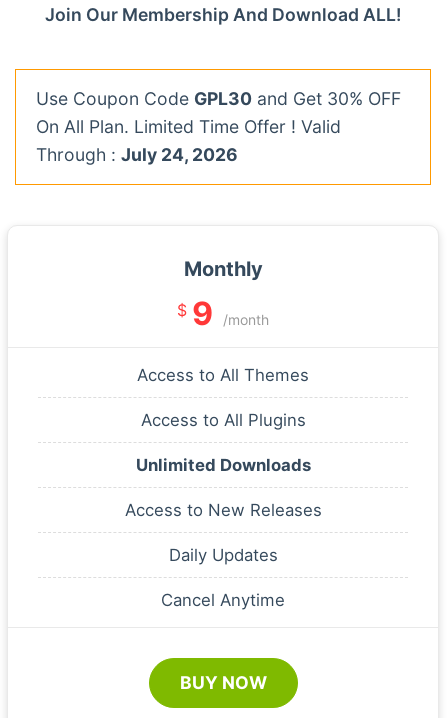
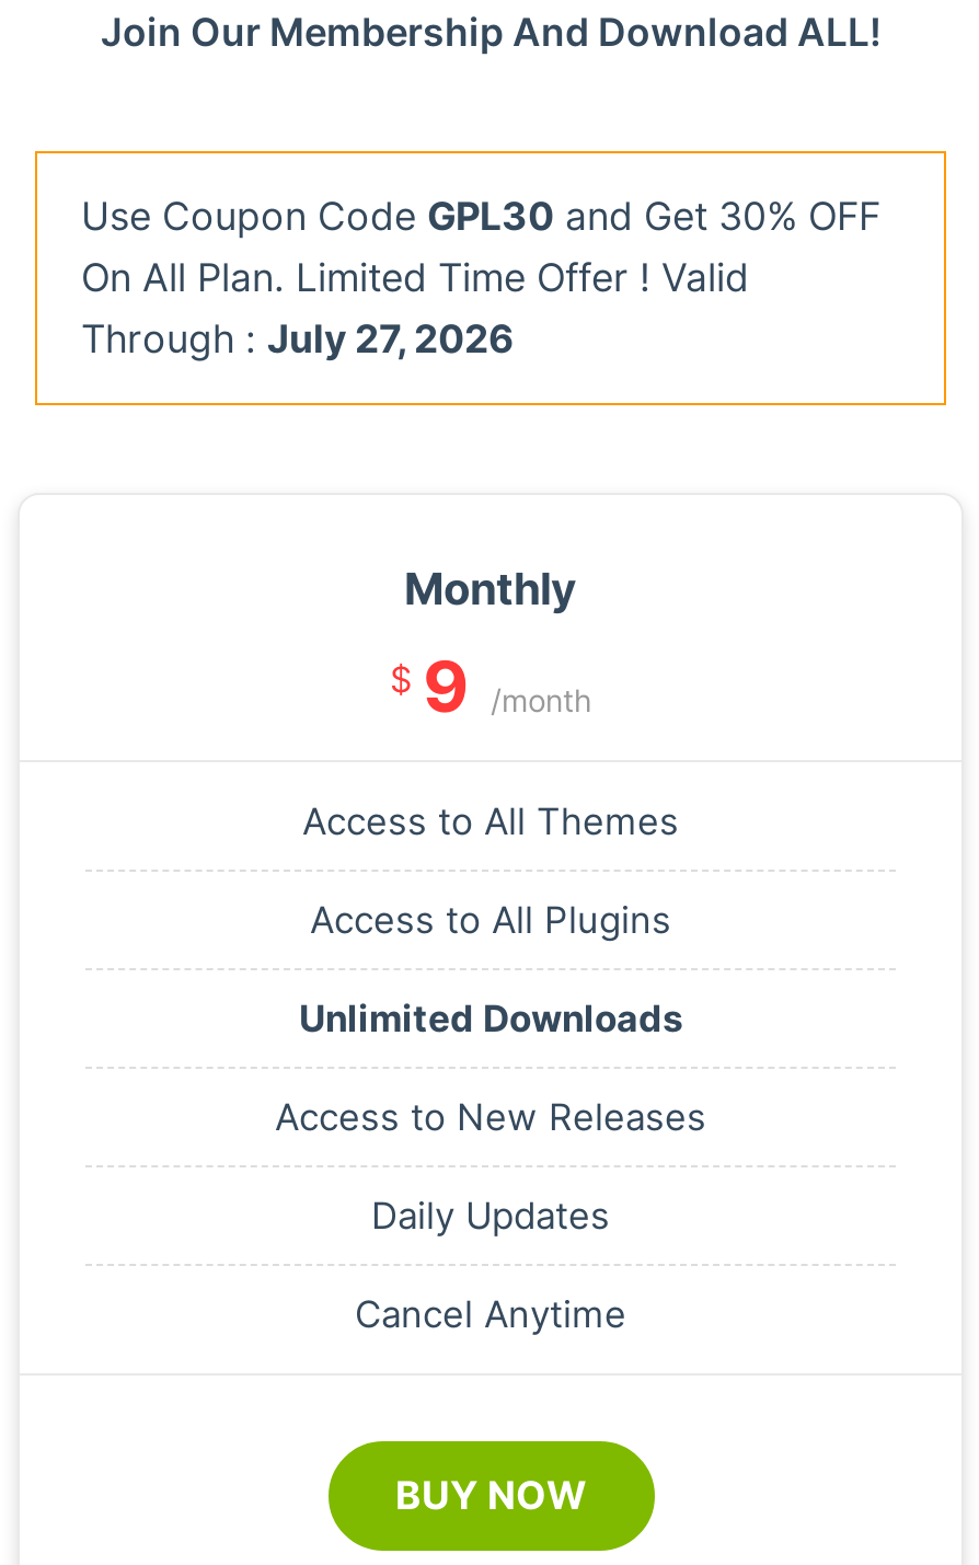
- Through : July 24, 2026
+ Through : July 27, 2026
